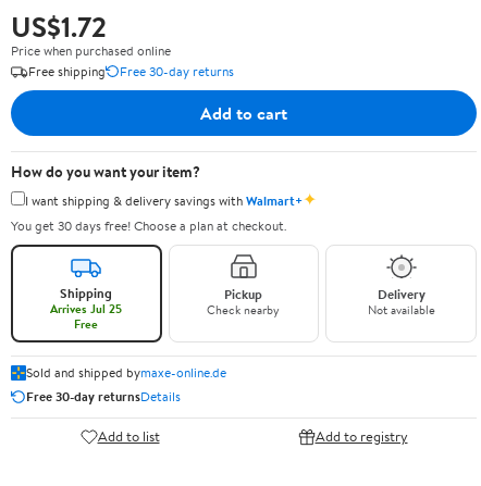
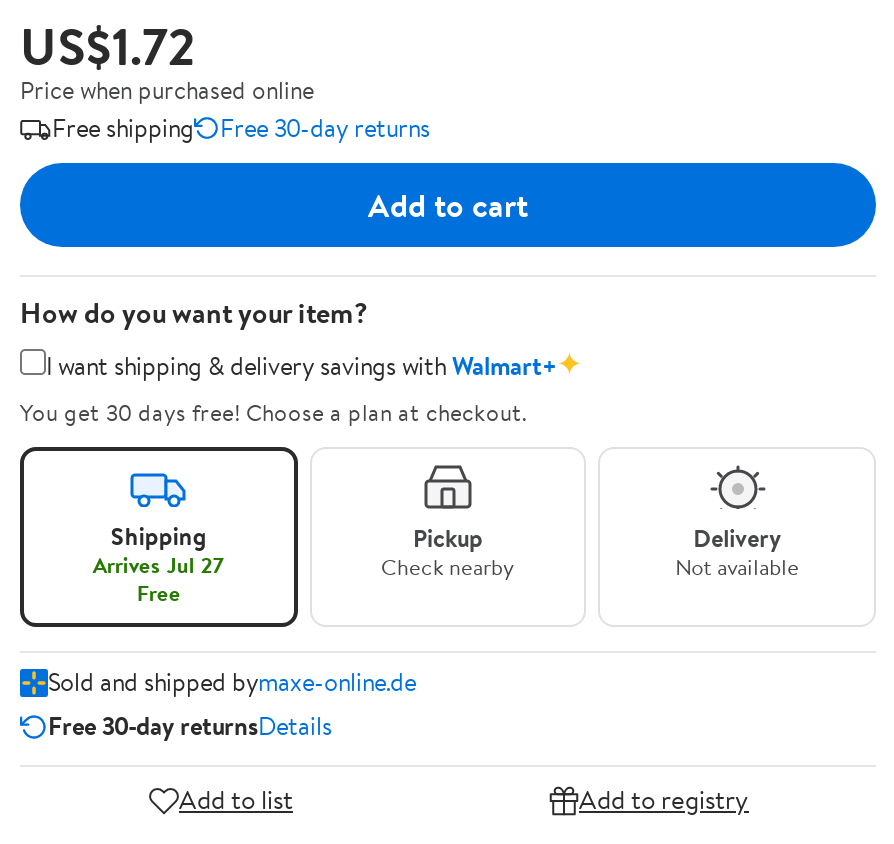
- Arrives Jul 25
+ Arrives Jul 27
